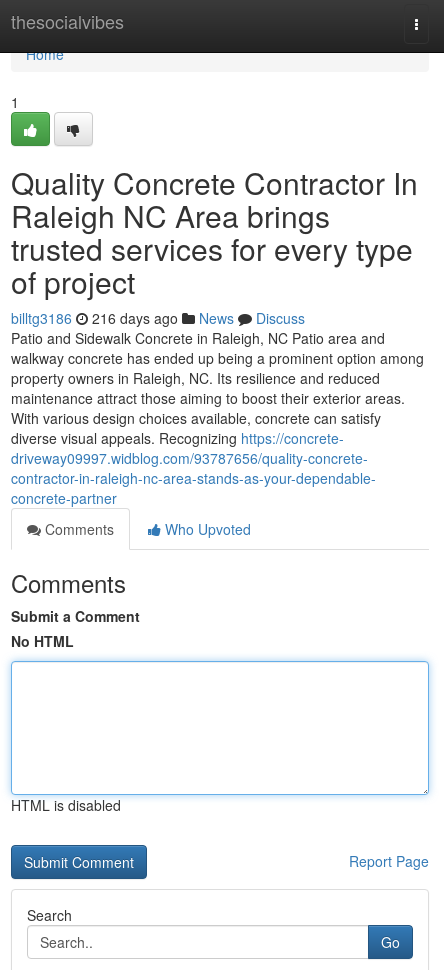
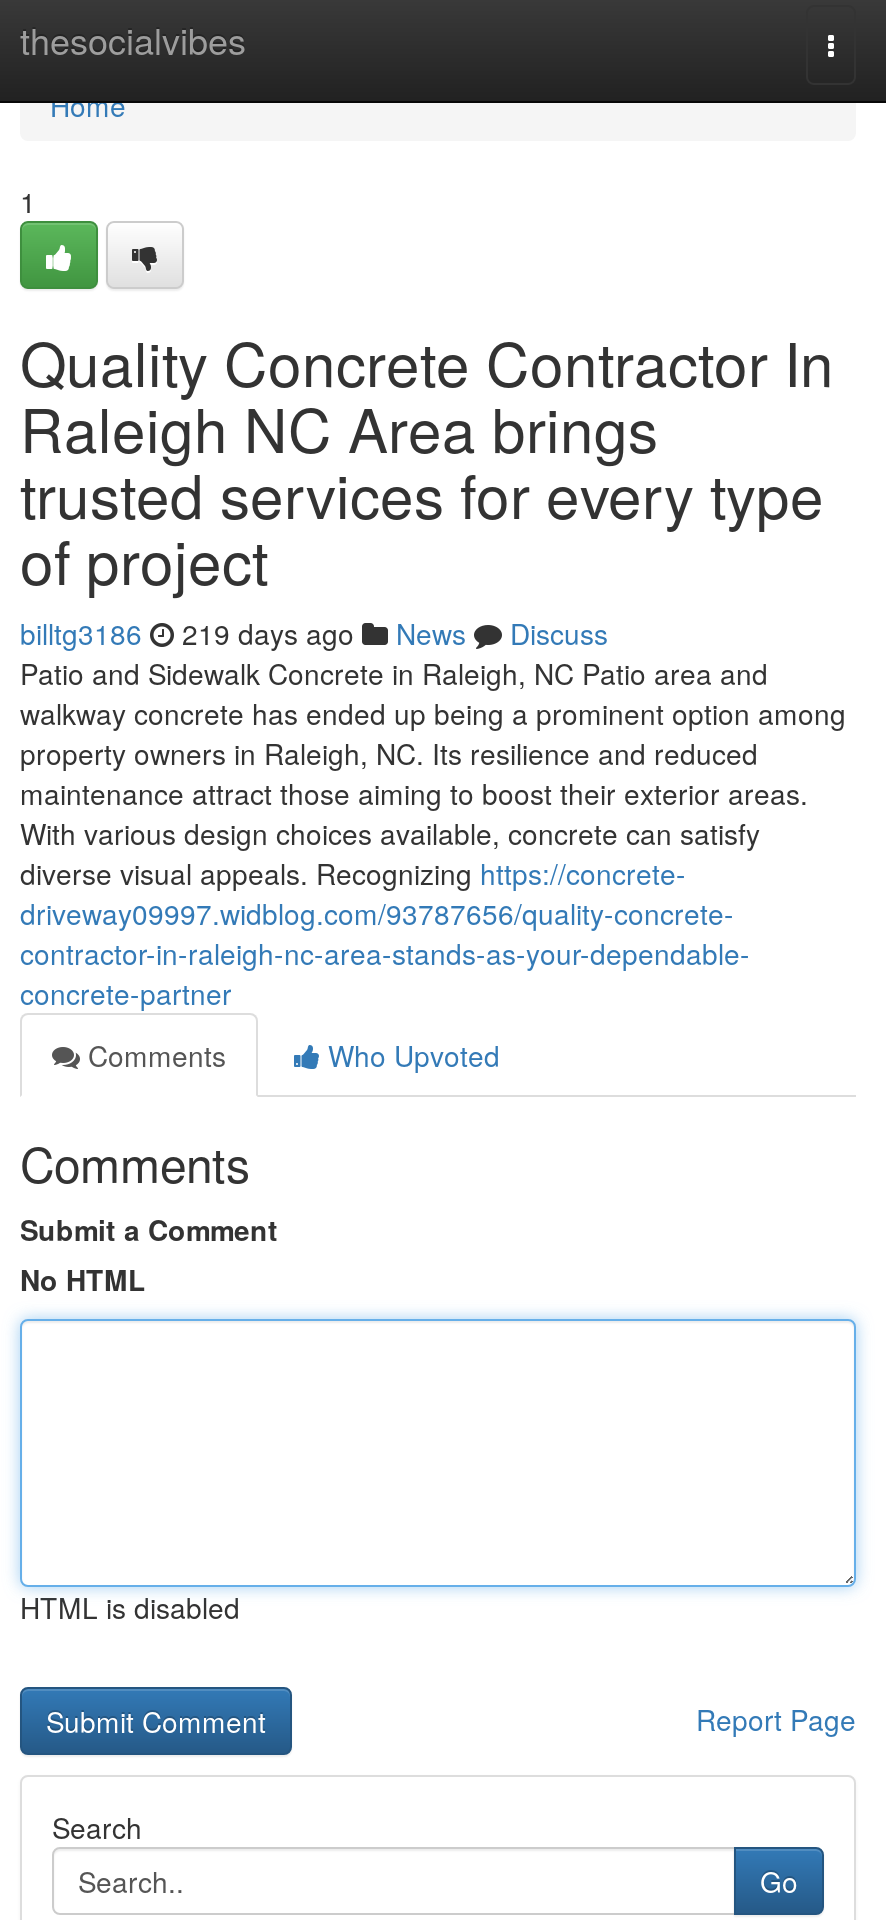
- billtg3186 216 days ago News Discuss
+ billtg3186 219 days ago News Discuss
